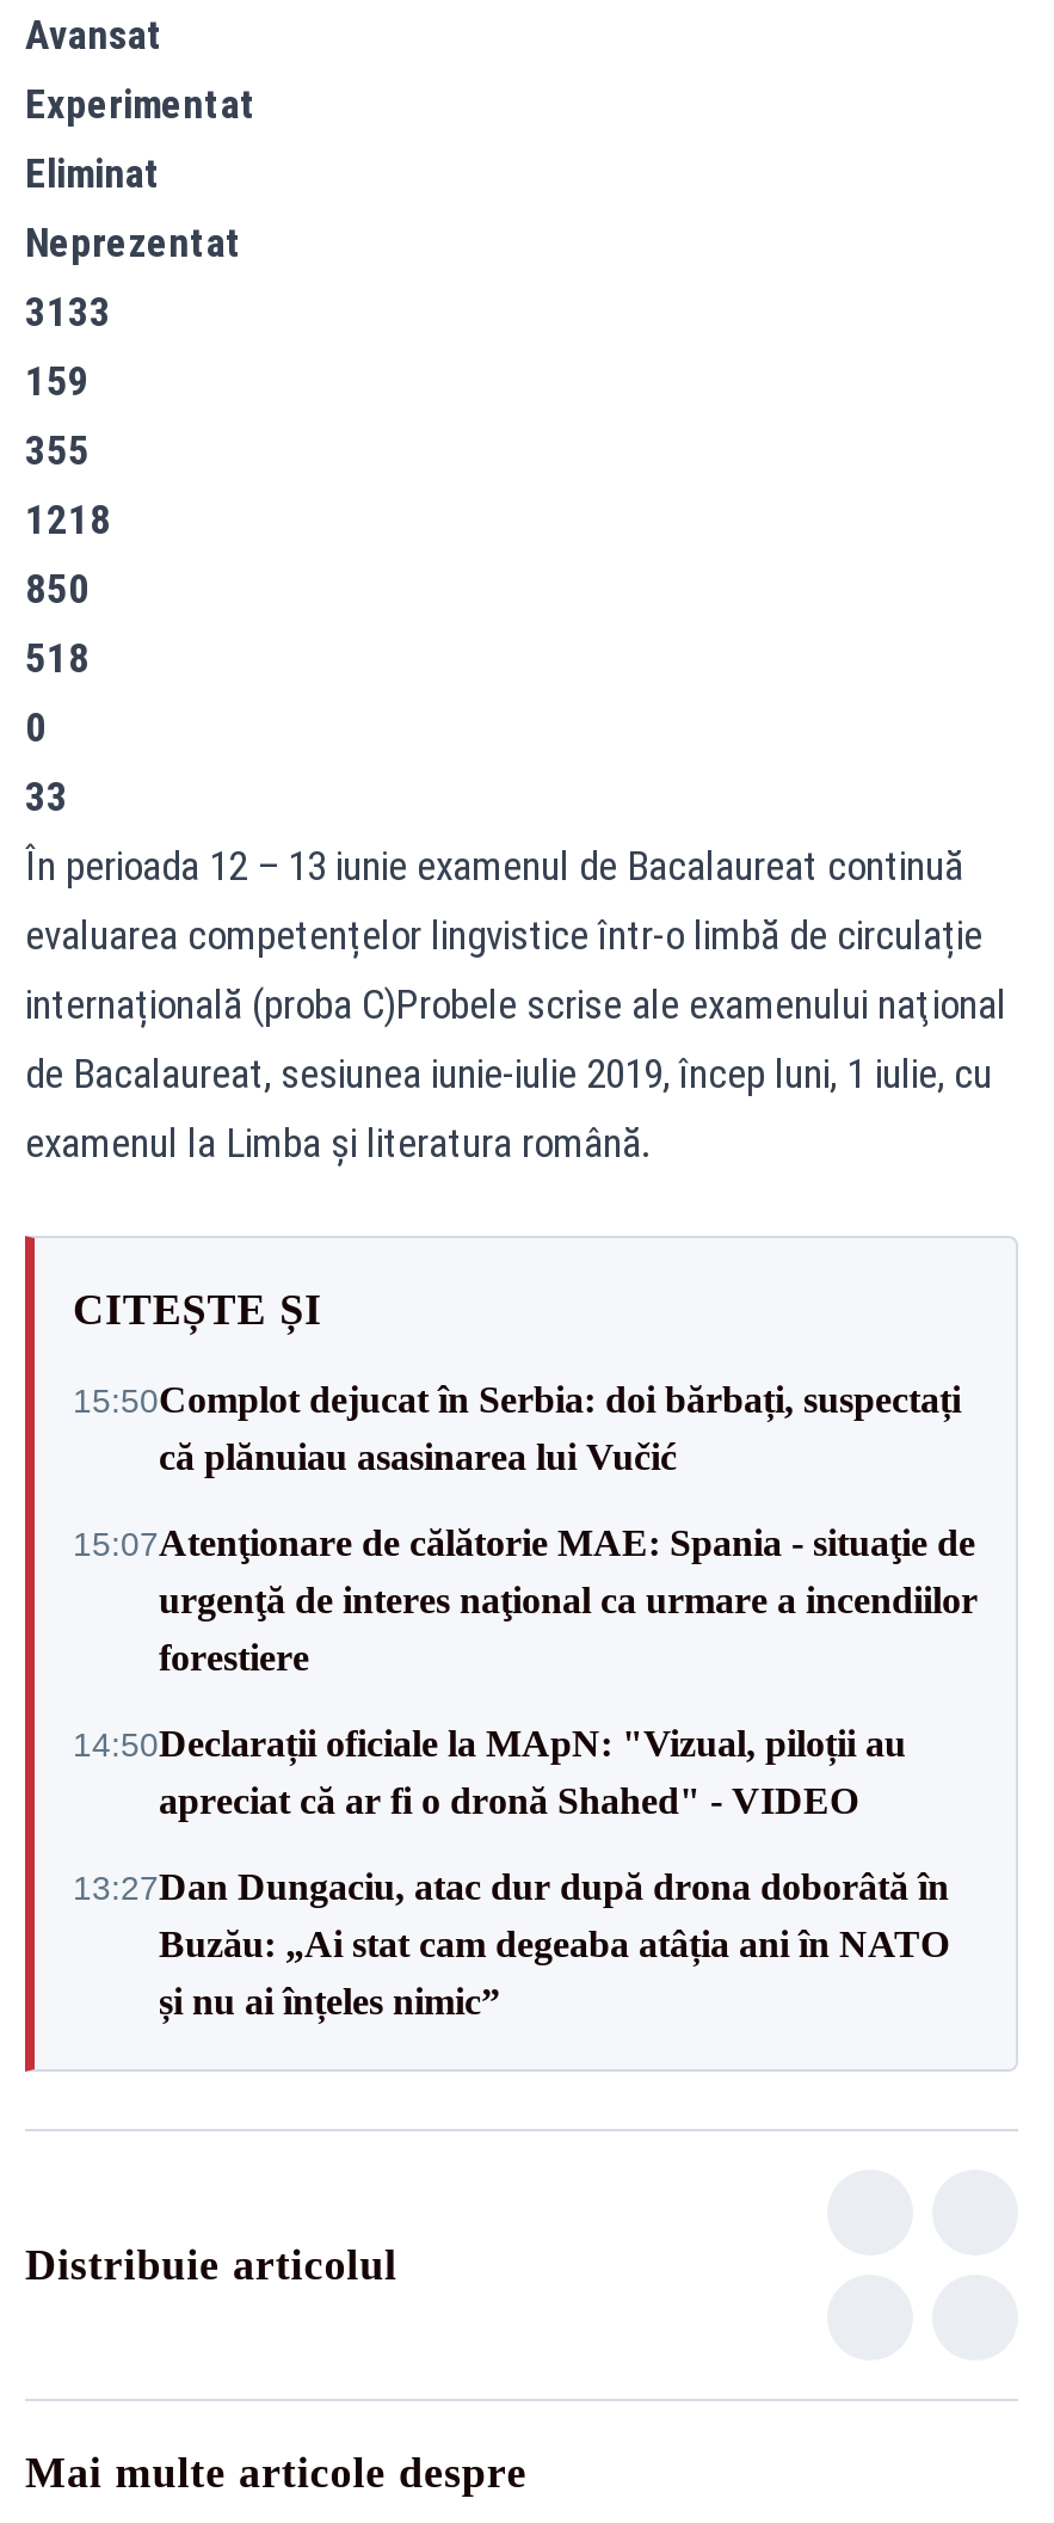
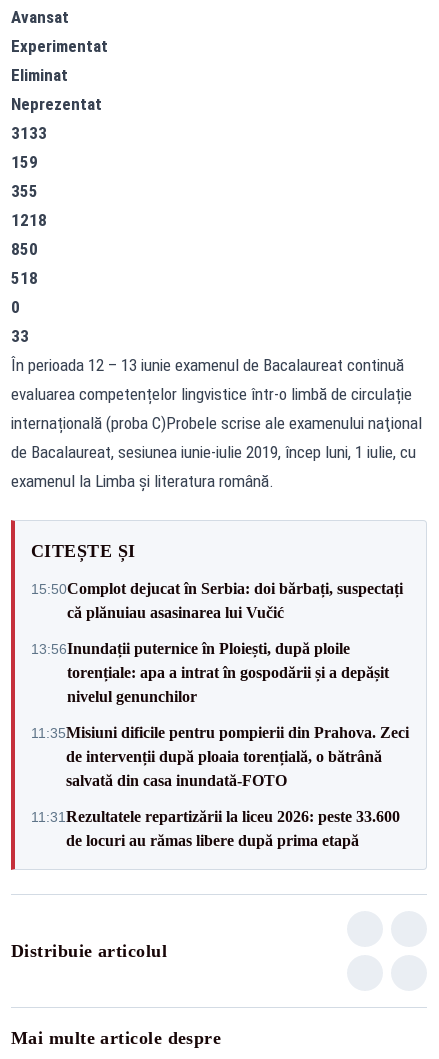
- 15:07Atenţionare de călătorie MAE: Spania - situaţie de
- urgenţă de interes naţional ca urmare a incendiilor
- forestiere
+ 13:56Inundații puternice în Ploiești, după ploile
+ torențiale: apa a intrat în gospodării și a depășit
+ nivelul genunchilor

- 14:50Declarații oficiale la MApN: "Vizual, piloții au
- apreciat că ar fi o dronă Shahed" - VIDEO
+ 11:35Misiuni dificile pentru pompierii din Prahova. Zeci
+ de intervenții după ploaia torențială, o bătrână
+ salvată din casa inundată-FOTO

- 13:27Dan Dungaciu, atac dur după drona doborâtă în
- Buzău: „Ai stat cam degeaba atâția ani în NATO
- și nu ai înțeles nimic”
+ 11:31 Rezultatele repartizării la liceu 2026: peste 33.600
+ de locuri au rămas libere după prima etapă
